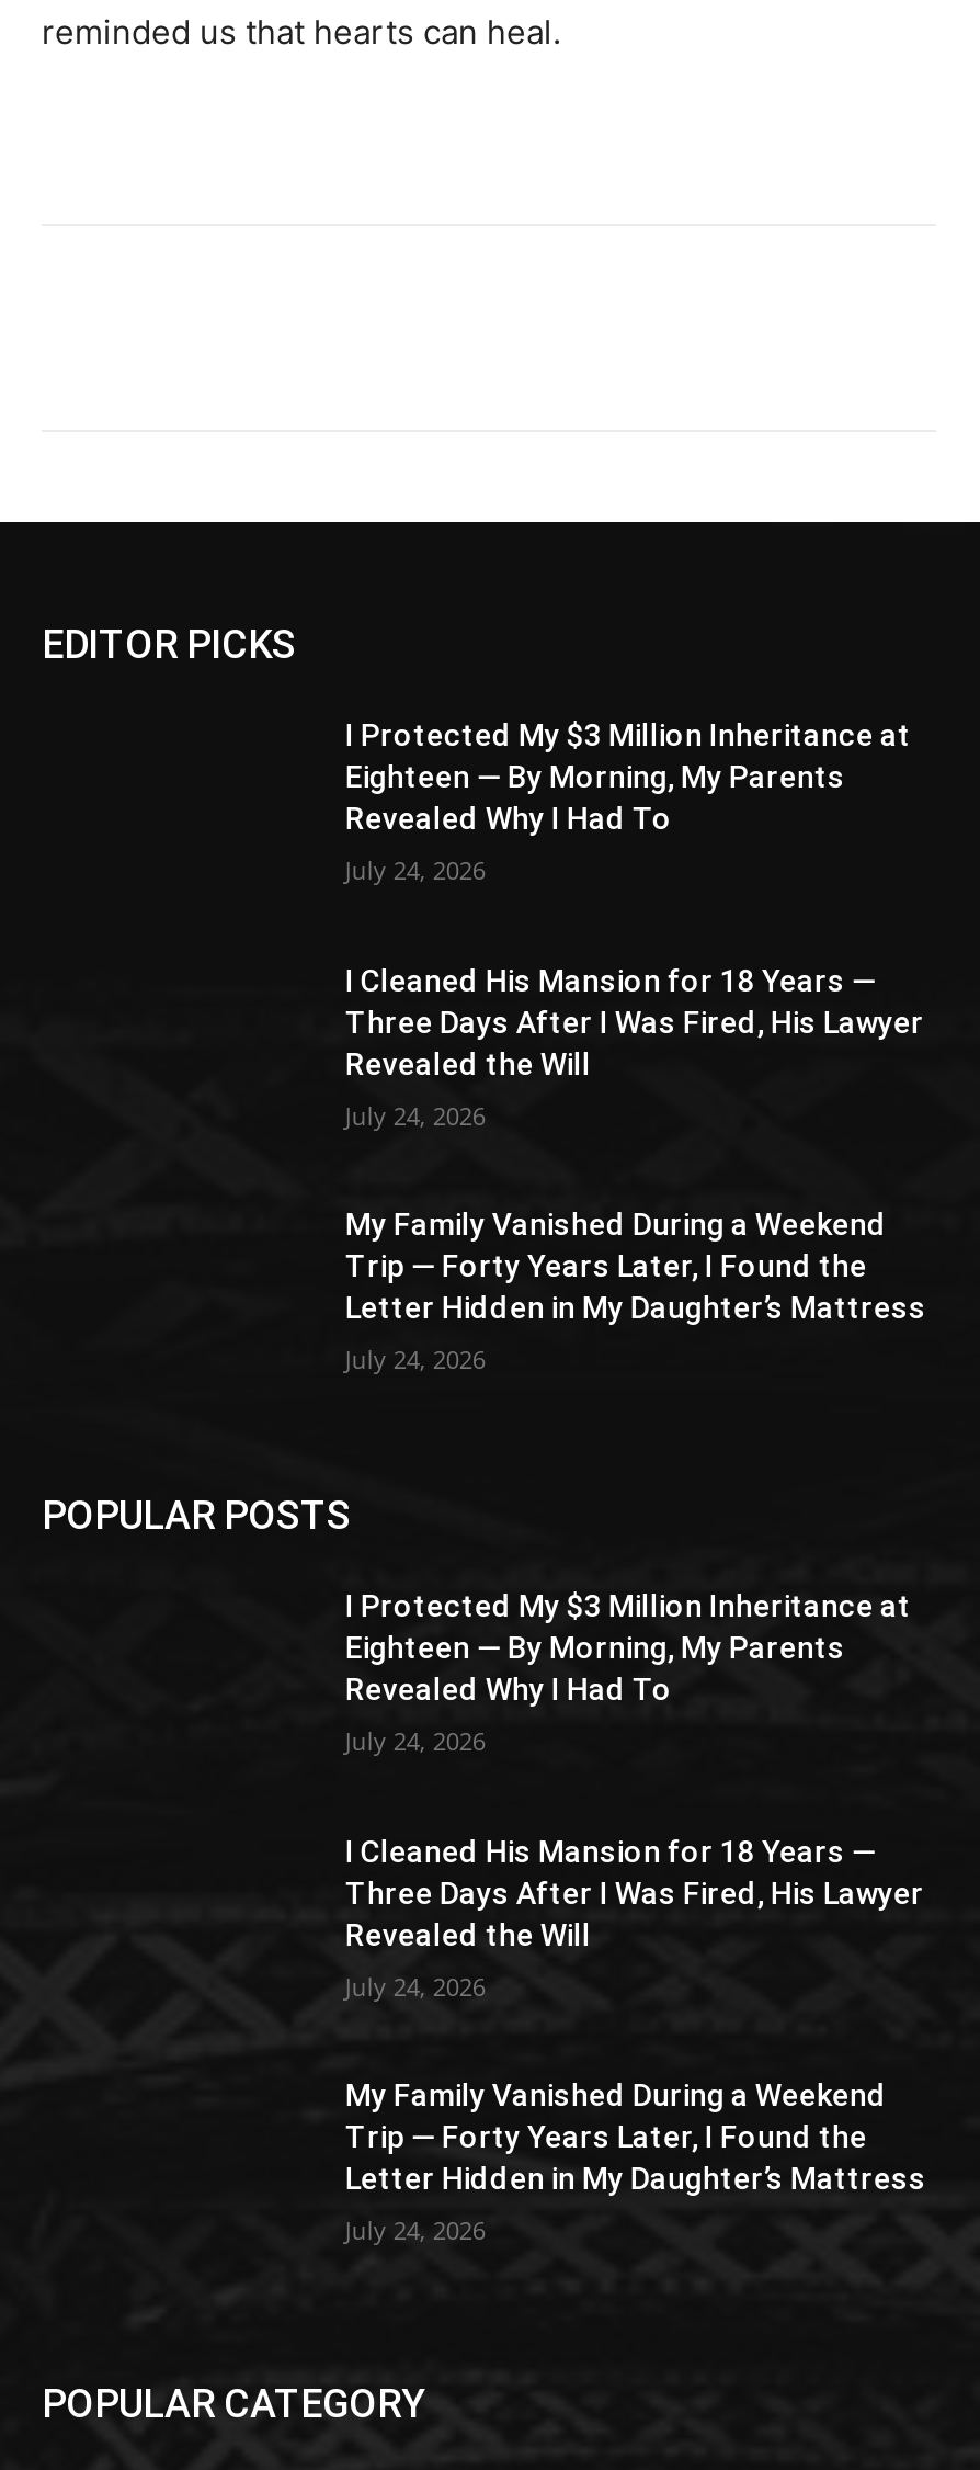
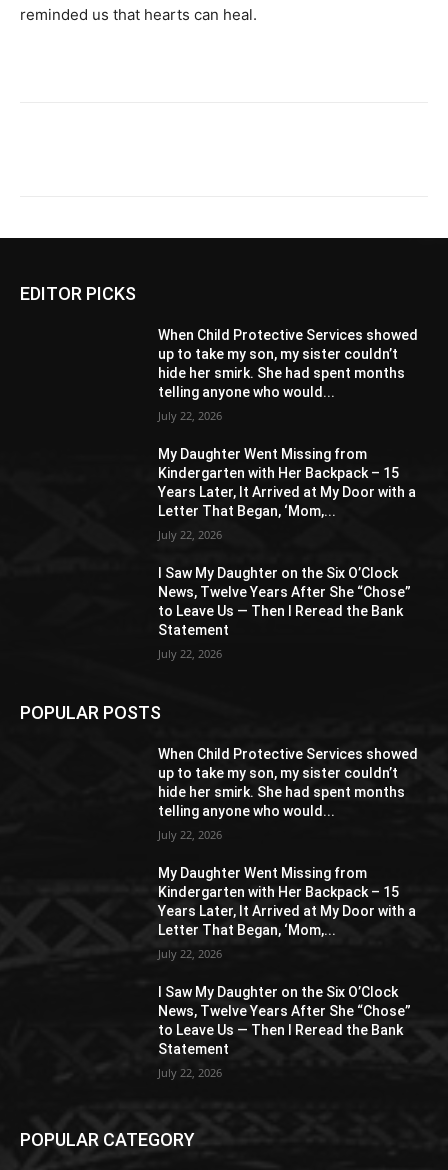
- I Protected My $3 Million Inheritance at
- Eighteen — By Morning, My Parents
- Revealed Why I Had To
+ When Child Protective Services showed
+ up to take my son, my sister couldn’t
+ hide her smirk. She had spent months
+ telling anyone who would...

- July 24, 2026
+ July 22, 2026

- I Cleaned His Mansion for 18 Years —
- Three Days After I Was Fired, His Lawyer
- Revealed the Will
+ My Daughter Went Missing from
+ Kindergarten with Her Backpack – 15
+ Years Later, It Arrived at My Door with a
+ Letter That Began, ‘Mom,...

- July 24, 2026
+ July 22, 2026

- My Family Vanished During a Weekend
- Trip — Forty Years Later, I Found the
- Letter Hidden in My Daughter’s Mattress
+ I Saw My Daughter on the Six O’Clock
+ News, Twelve Years After She “Chose”
+ to Leave Us — Then I Reread the Bank
+ Statement

- July 24, 2026
+ July 22, 2026

- I Protected My $3 Million Inheritance at
- Eighteen — By Morning, My Parents
- Revealed Why I Had To
+ When Child Protective Services showed
+ up to take my son, my sister couldn’t
+ hide her smirk. She had spent months
+ telling anyone who would...

- July 24, 2026
+ July 22, 2026

- I Cleaned His Mansion for 18 Years —
- Three Days After I Was Fired, His Lawyer
- Revealed the Will
+ My Daughter Went Missing from
+ Kindergarten with Her Backpack – 15
+ Years Later, It Arrived at My Door with a
+ Letter That Began, ‘Mom,...

- July 24, 2026
+ July 22, 2026

- My Family Vanished During a Weekend
- Trip — Forty Years Later, I Found the
- Letter Hidden in My Daughter’s Mattress
+ I Saw My Daughter on the Six O’Clock
+ News, Twelve Years After She “Chose”
+ to Leave Us — Then I Reread the Bank
+ Statement

- July 24, 2026
+ July 22, 2026
